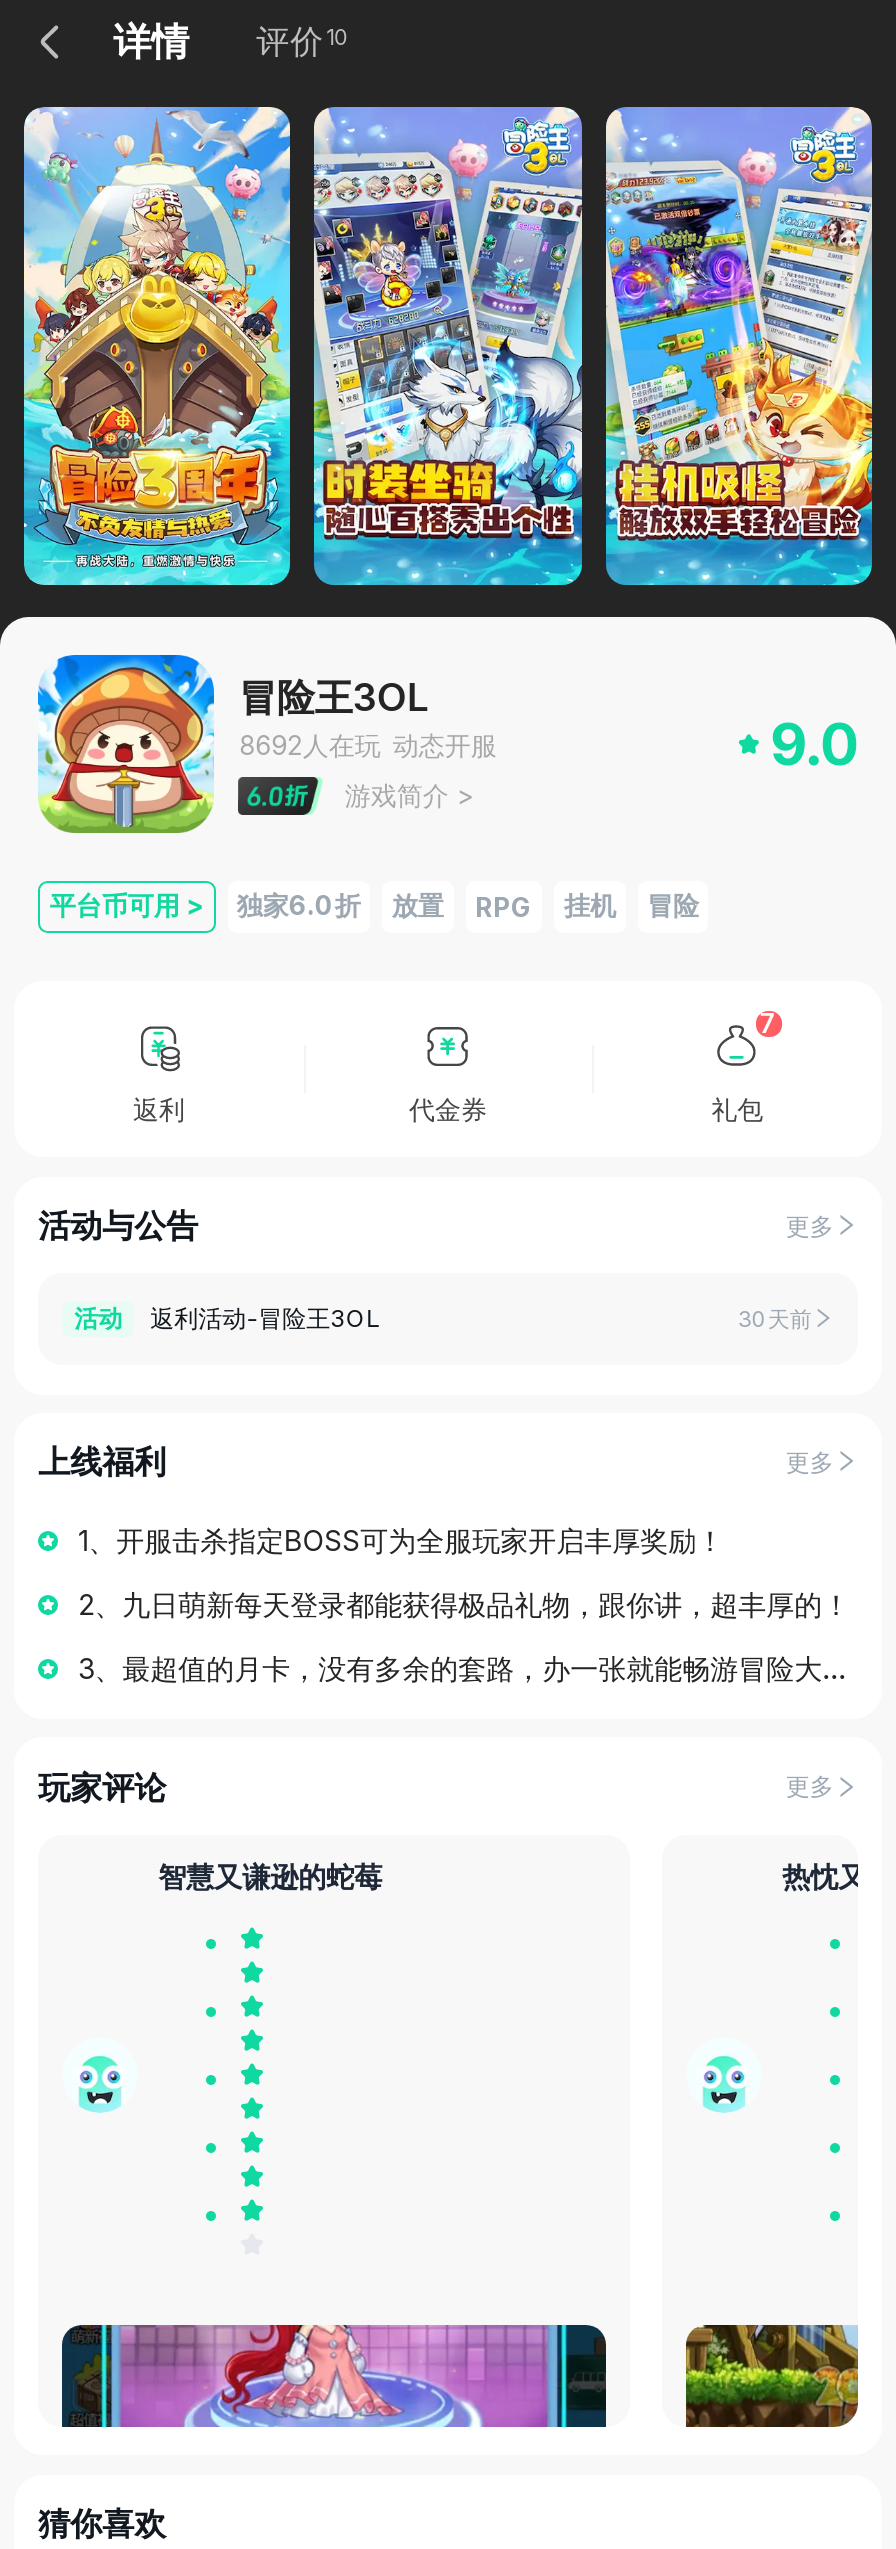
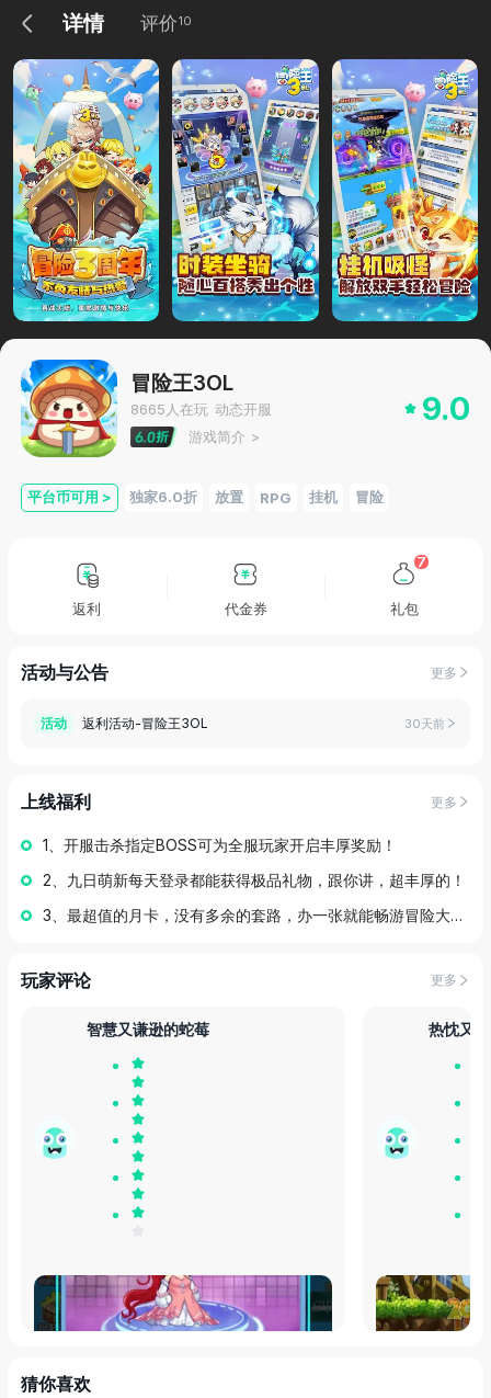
- 8692人在玩 动态开服
+ 8665人在玩 动态开服
